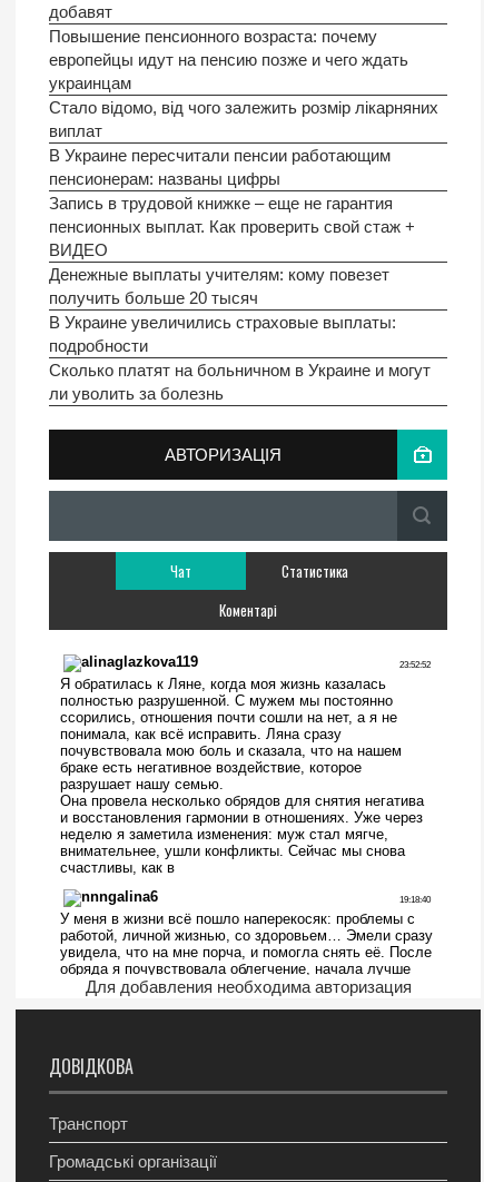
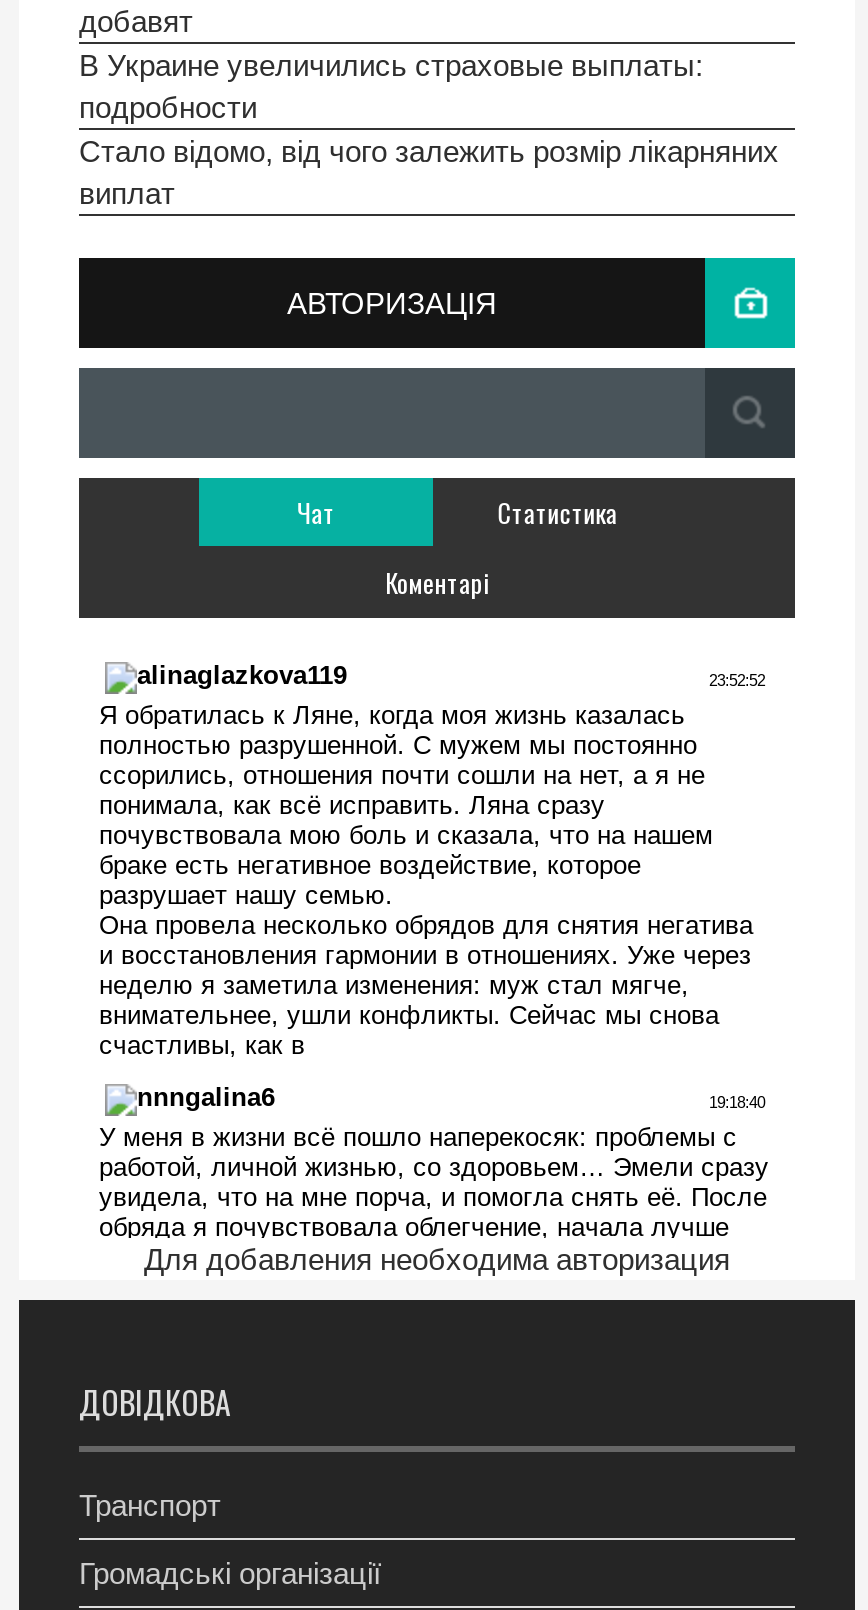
- Повышение пенсионного возраста: почему
- европейцы идут на пенсию позже и чего ждать
- украинцам

- В Украине пересчитали пенсии работающим
- пенсионерам: названы цифры
- Запись в трудовой книжке – еще не гарантия
- пенсионных выплат. Как проверить свой стаж +
- ВИДЕО
- Денежные выплаты учителям: кому повезет
- получить больше 20 тысяч
- Сколько платят на больничном в Украине и могут
- ли уволить за болезнь

moved up: В Украине увеличились страховые выплаты: | подробности
